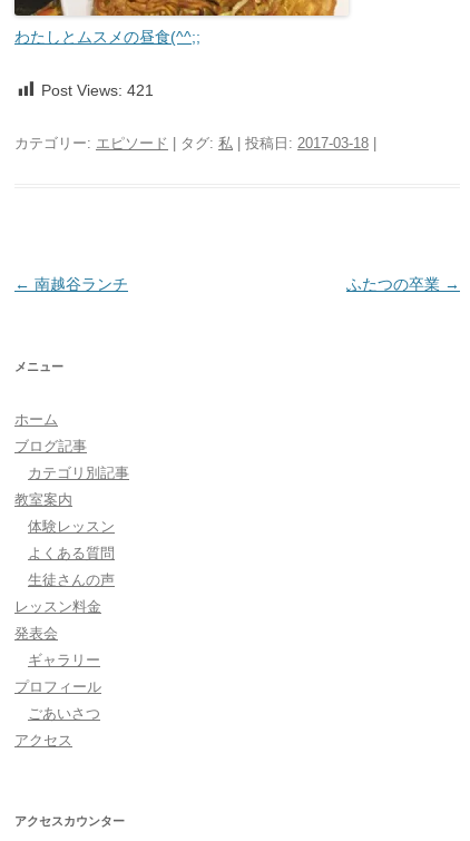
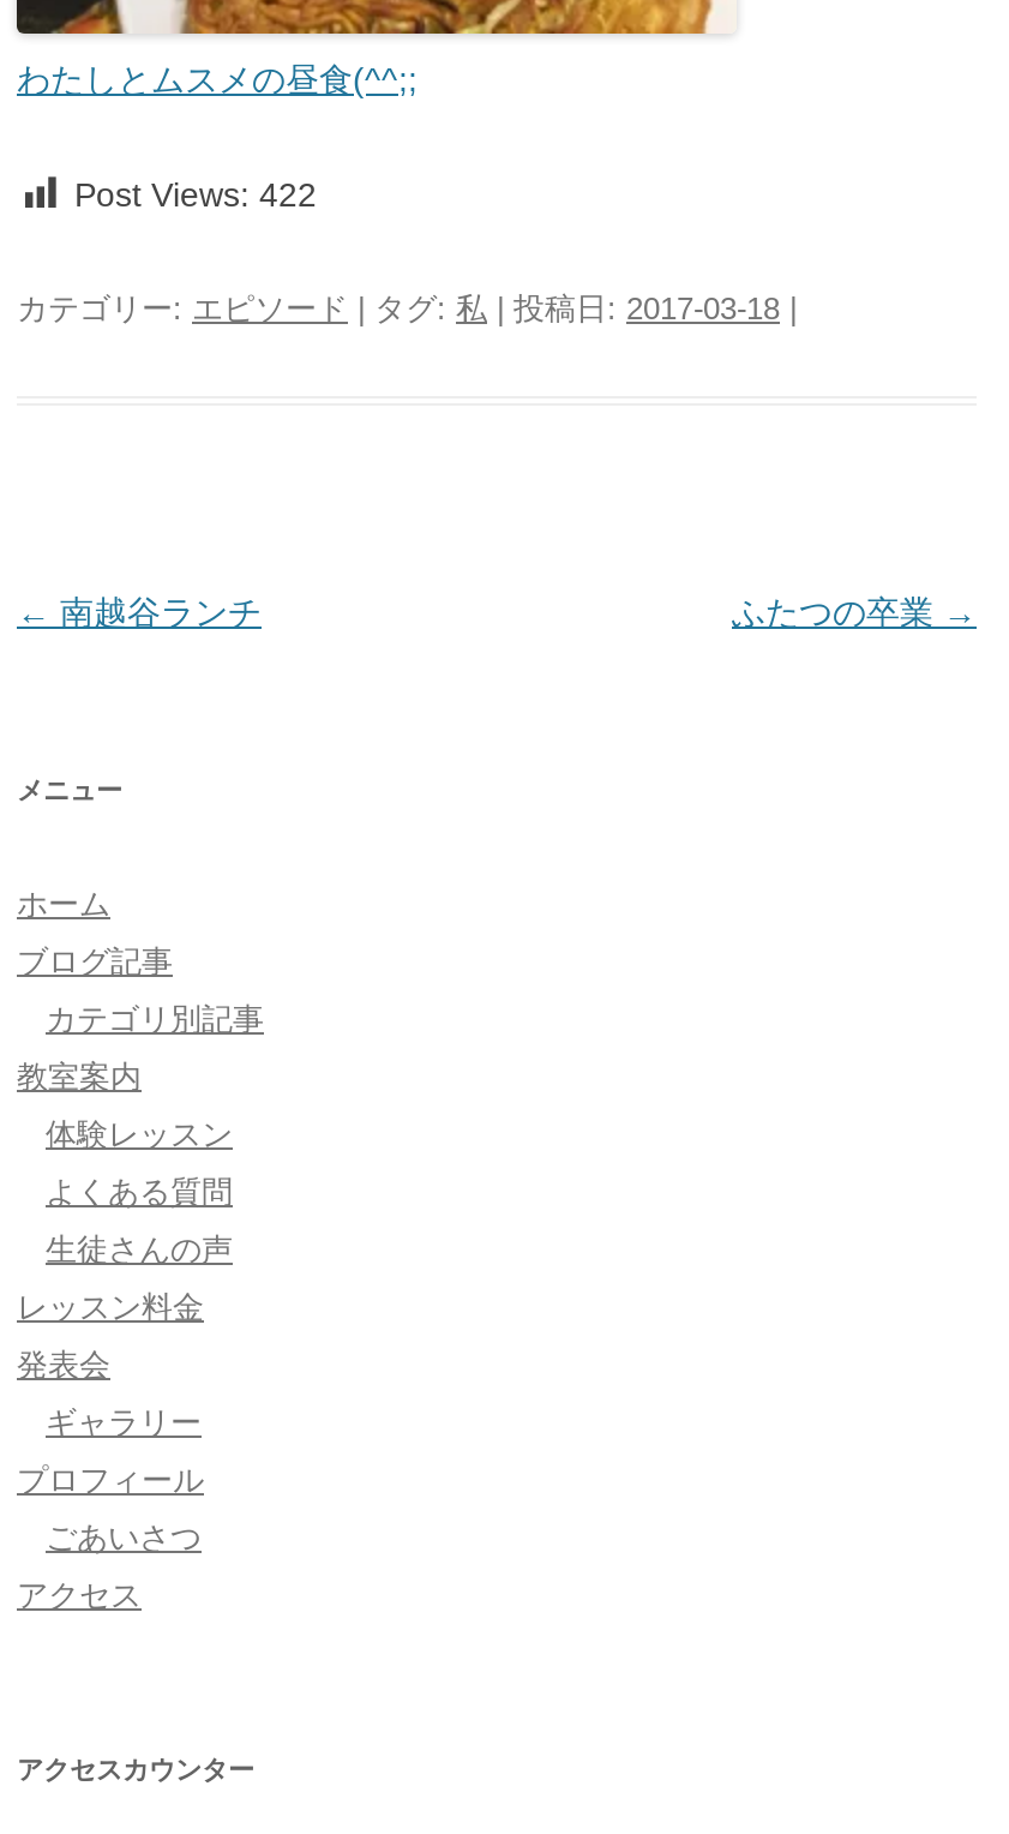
- Post Views: 421
+ Post Views: 422
